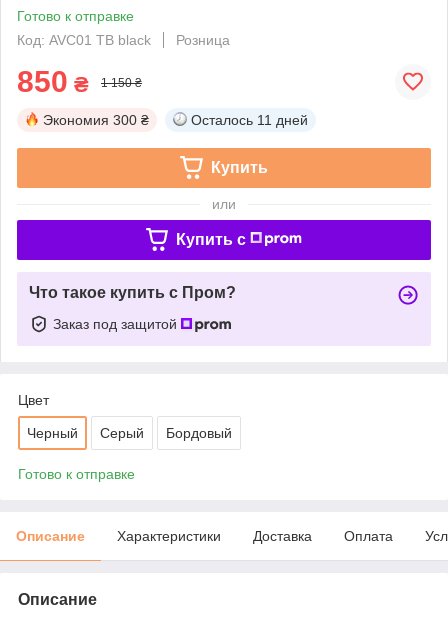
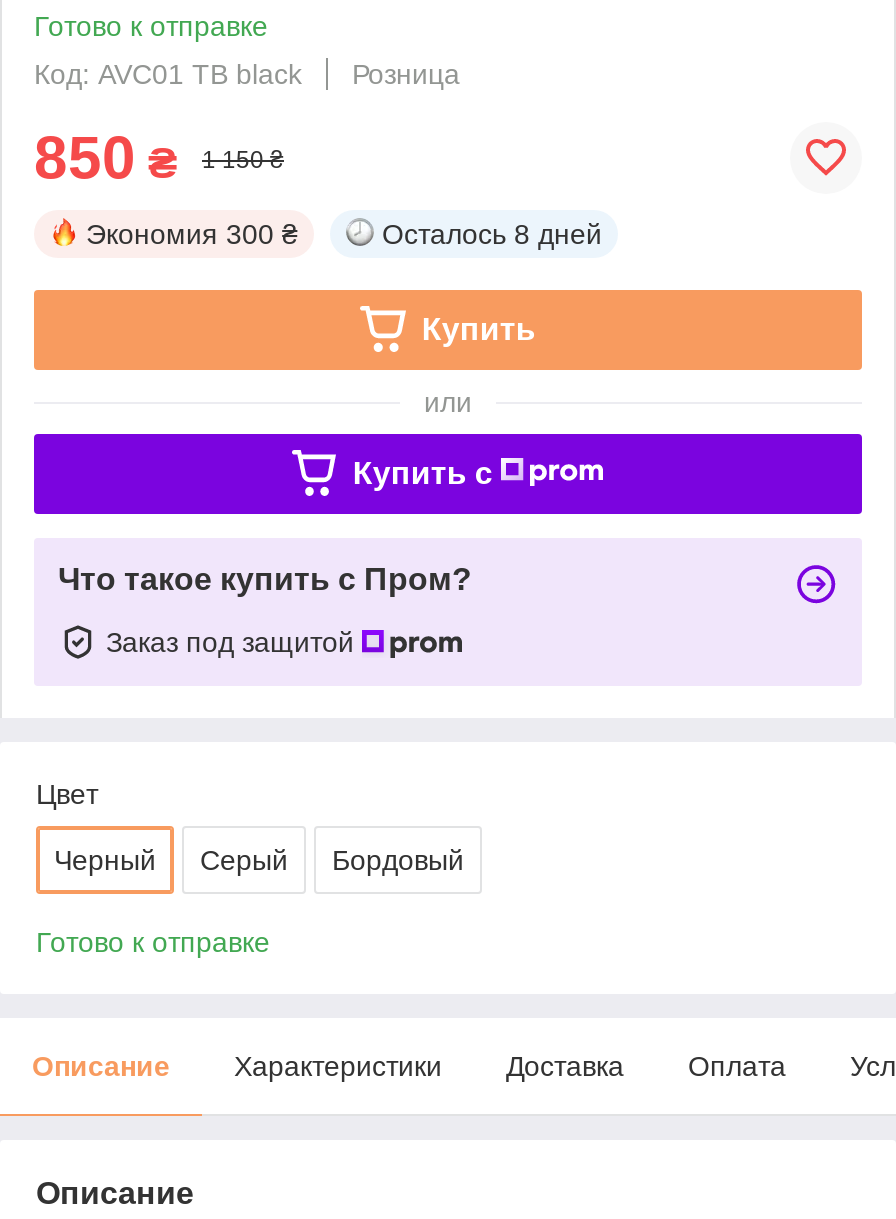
- Осталось 11 дней
+ Осталось 8 дней
